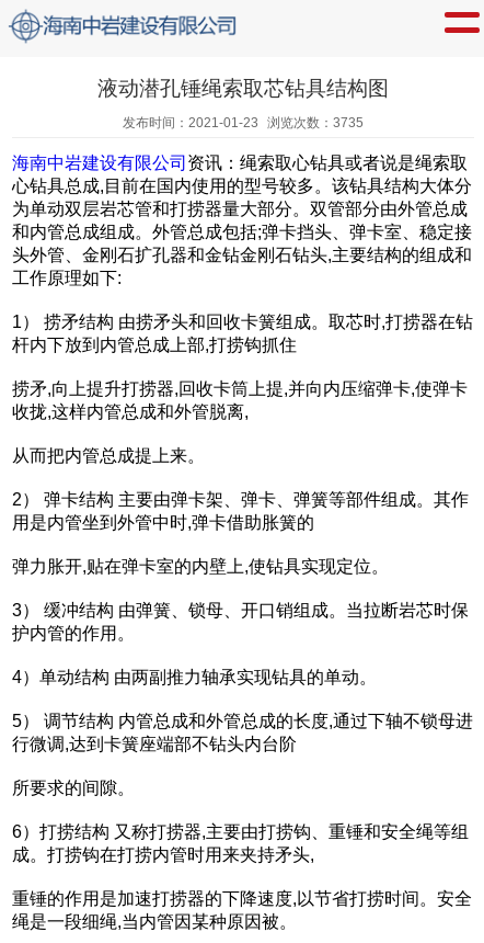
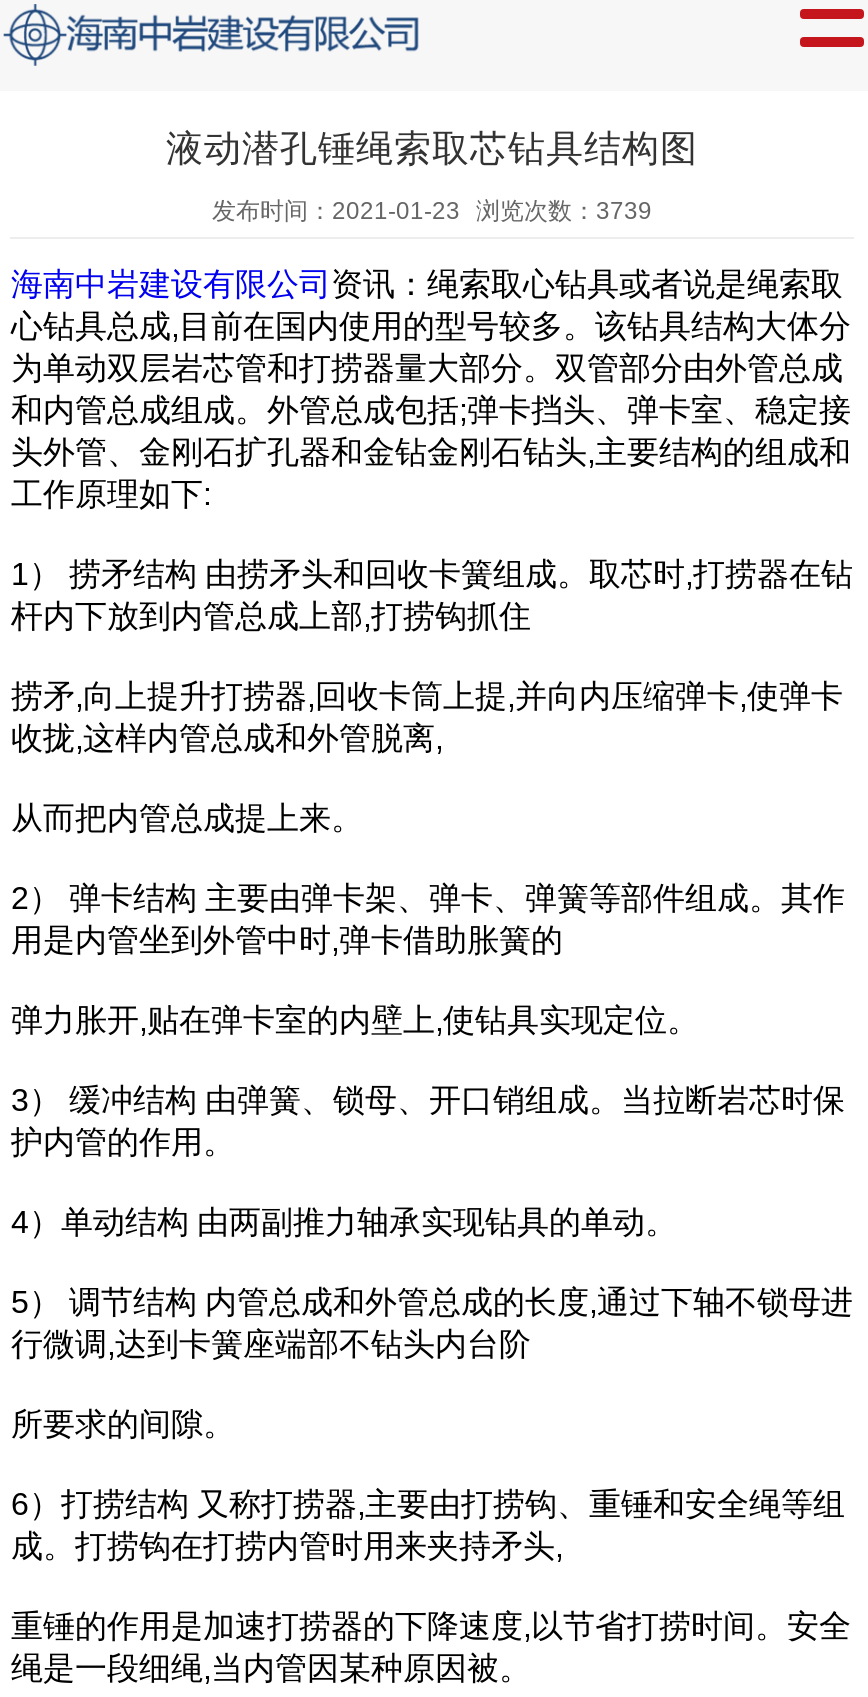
- 发布时间：2021-01-23 浏览次数：3735
+ 发布时间：2021-01-23 浏览次数：3739
